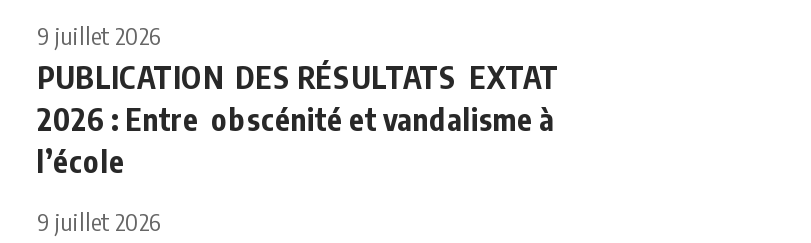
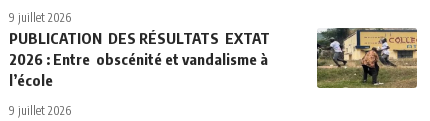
+ [image]
